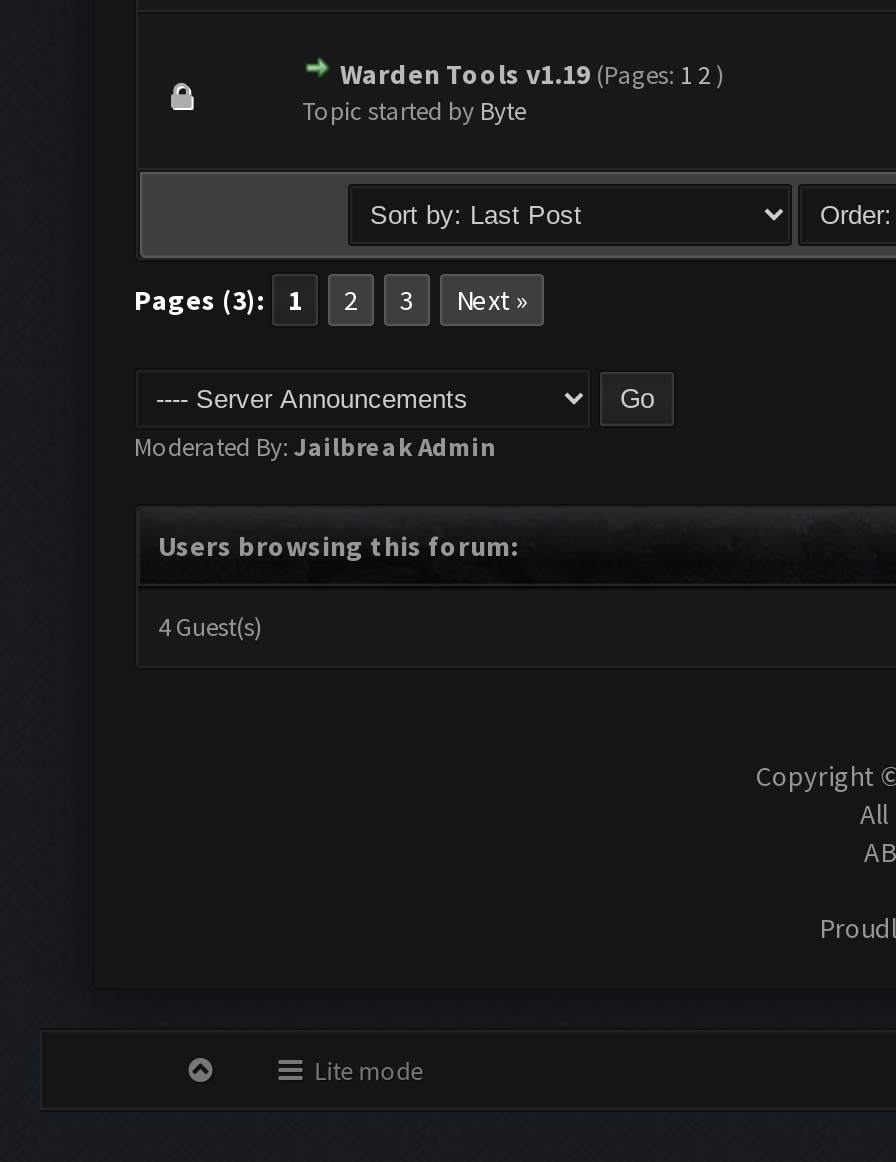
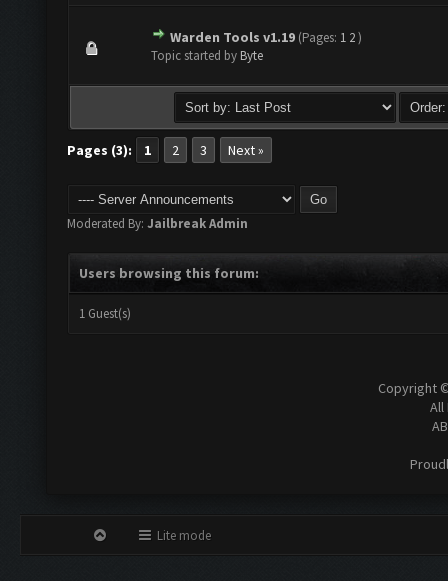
- 4 Guest(s)
+ 1 Guest(s)
